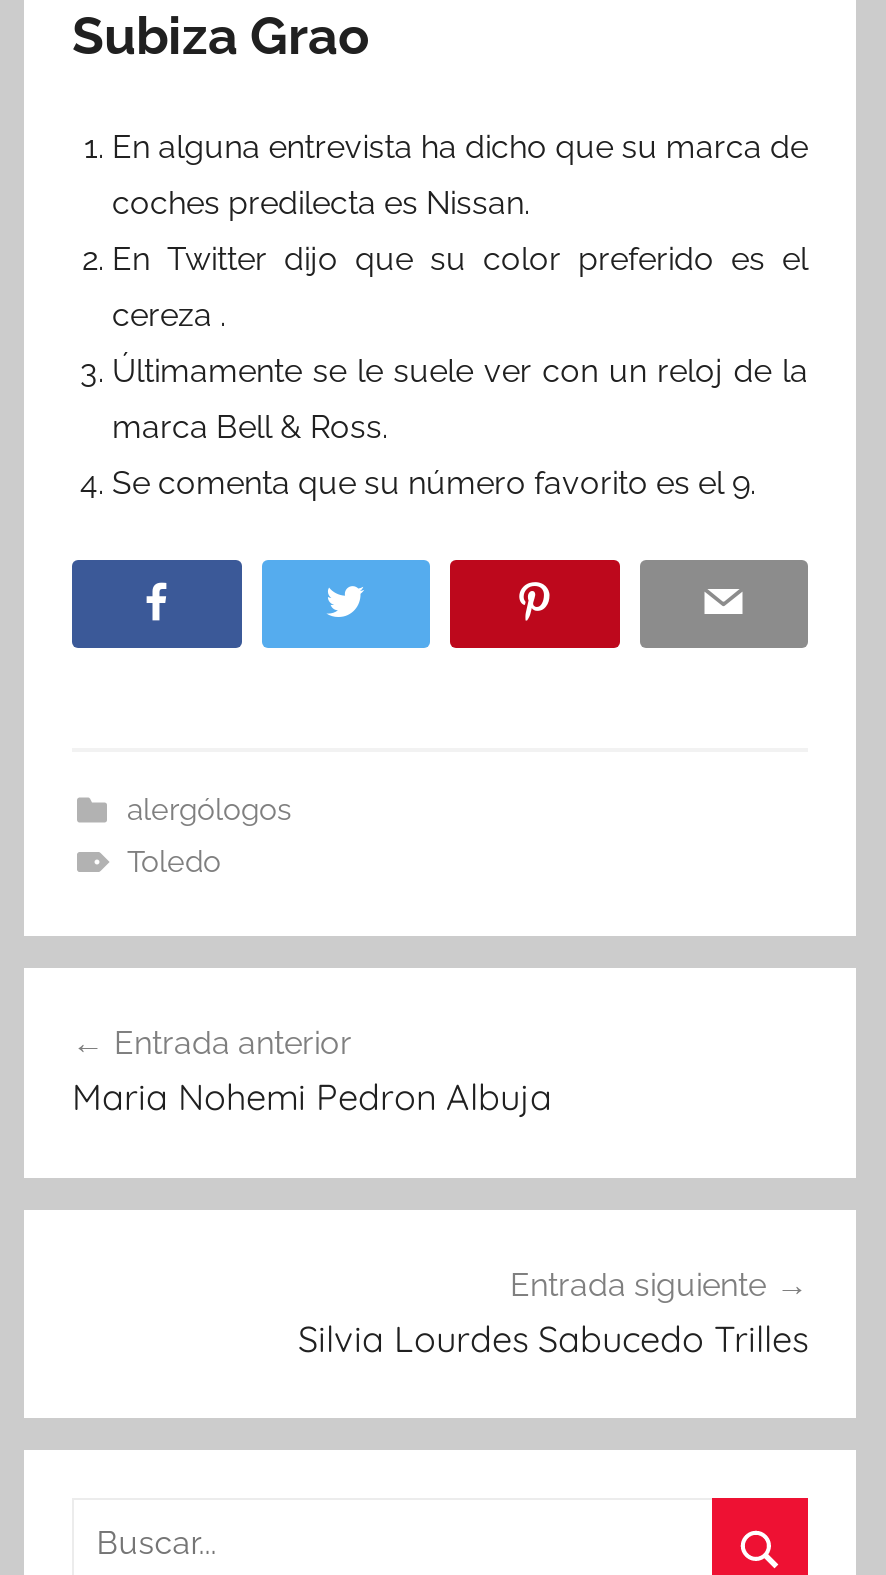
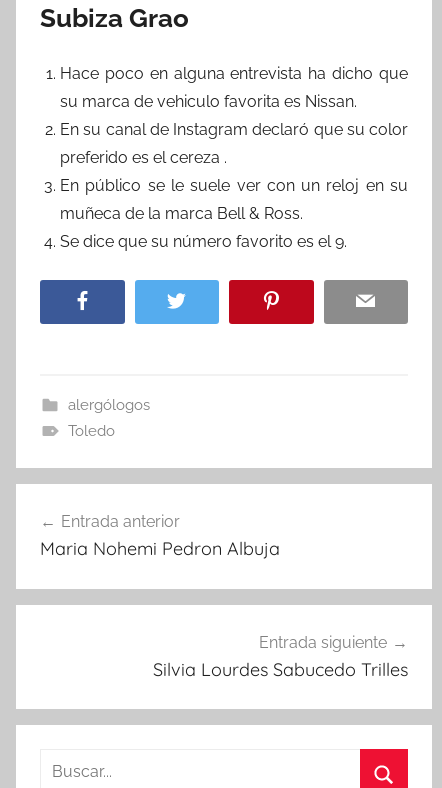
- En alguna entrevista ha dicho que su marca de
+ Hace poco en alguna entrevista ha dicho que

- coches predilecta es Nissan.
+ su marca de vehiculo favorita es Nissan.

- En Twitter dijo que su color preferido es el
+ En su canal de Instagram declaró que su color

- cereza .
+ preferido es el cereza .

- Últimamente se le suele ver con un reloj de la
+ En público se le suele ver con un reloj en su

- marca Bell & Ross.
+ muñeca de la marca Bell & Ross.

- Se comenta que su número favorito es el 9.
+ Se dice que su número favorito es el 9.
